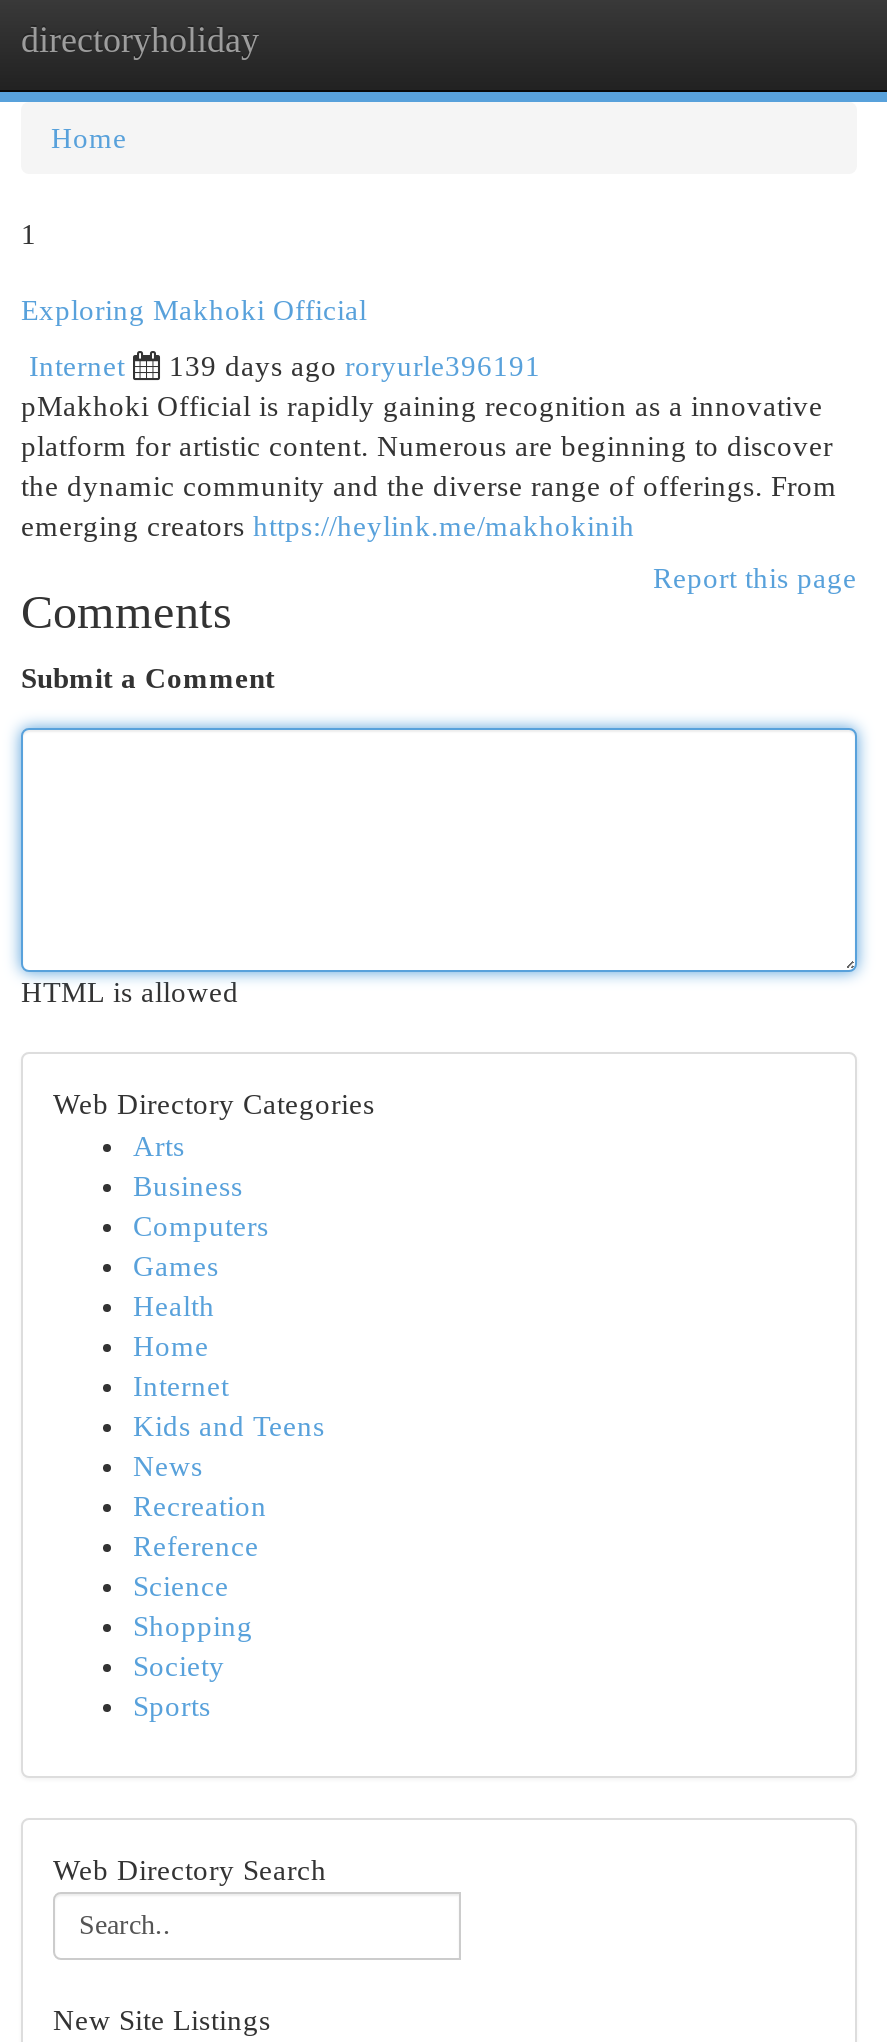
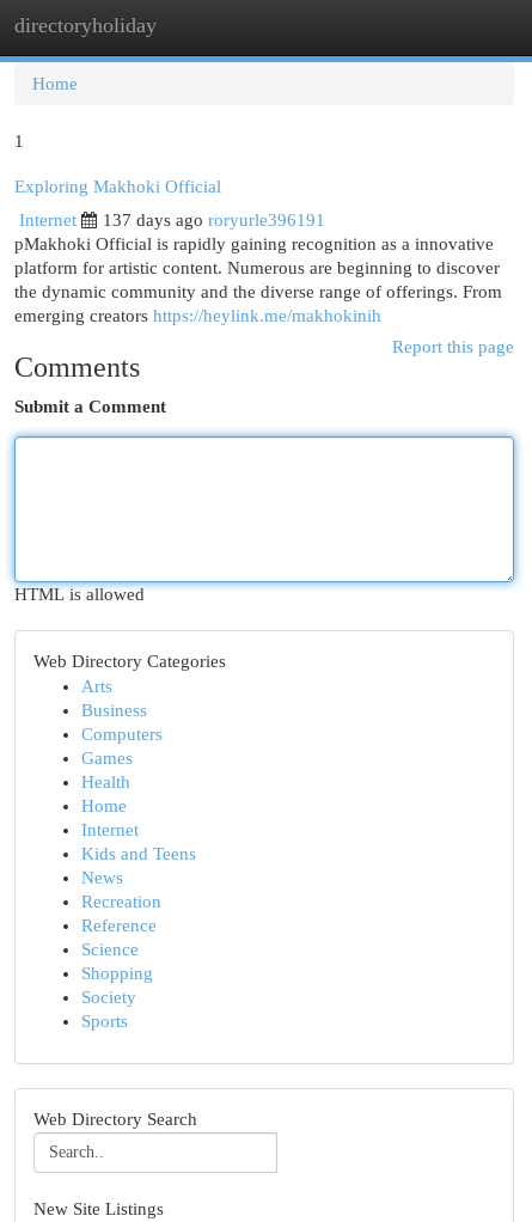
- 139 days ago roryurle396191
+ 137 days ago roryurle396191
